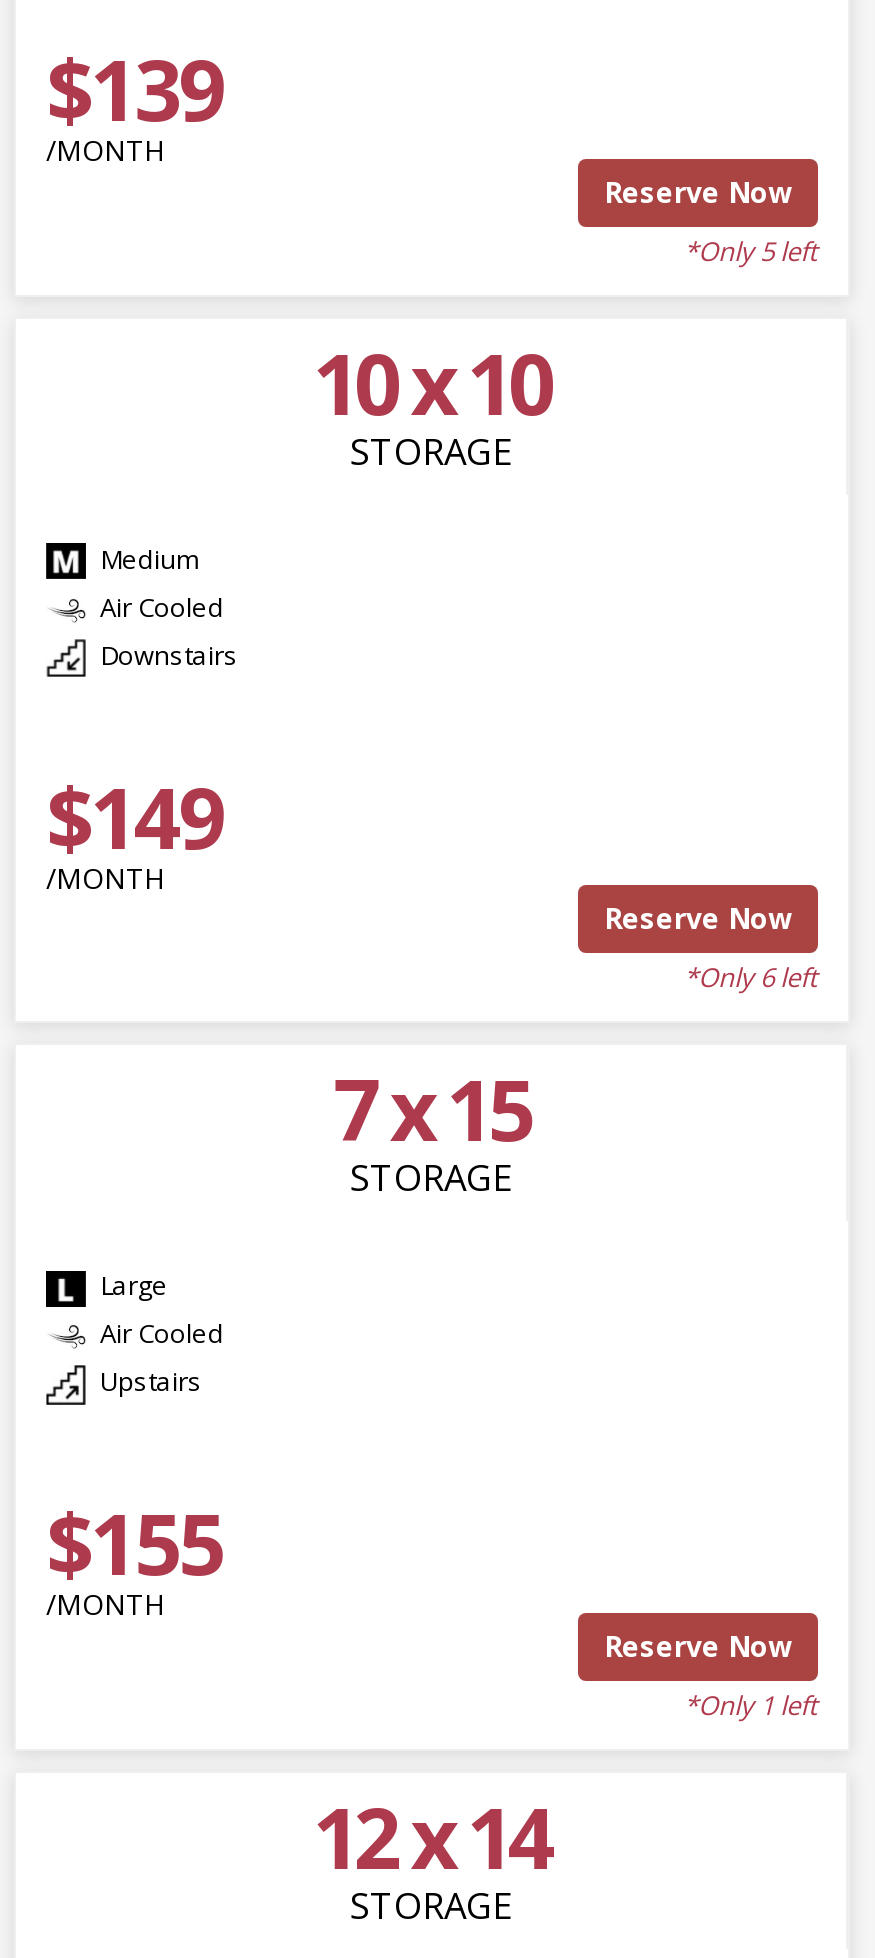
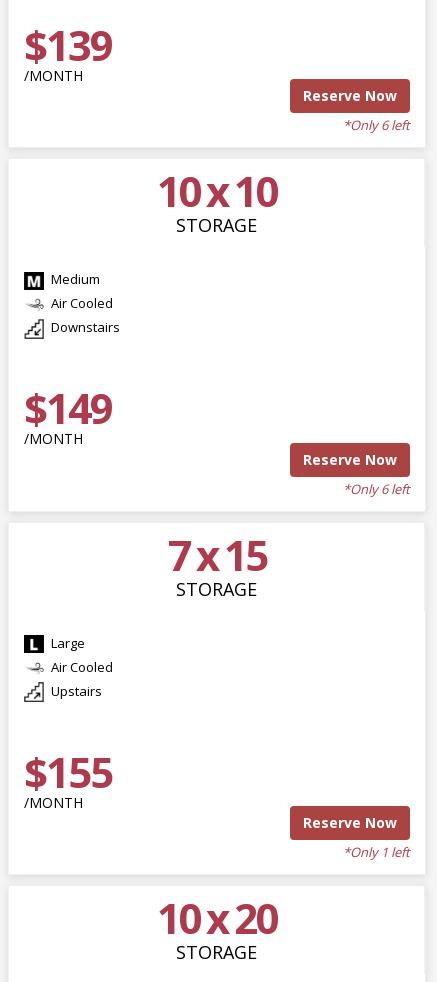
- *Only 5 left
+ *Only 6 left

- 12 x 14
+ 10 x 20
